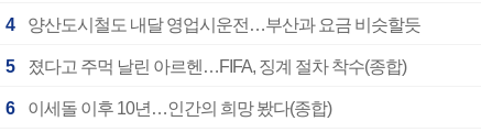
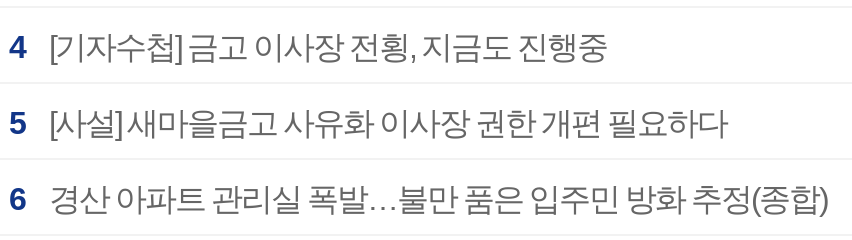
- 양산도시철도 내달 영업시운전…부산과 요금 비슷할듯
+ [기자수첩] 금고 이사장 전횡, 지금도 진행중

- 졌다고 주먹 날린 아르헨…FIFA, 징계 절차 착수(종합)
+ [사설] 새마을금고 사유화 이사장 권한 개편 필요하다

- 이세돌 이후 10년…인간의 희망 봤다(종합)
+ 경산 아파트 관리실 폭발…불만 품은 입주민 방화 추정(종합)
